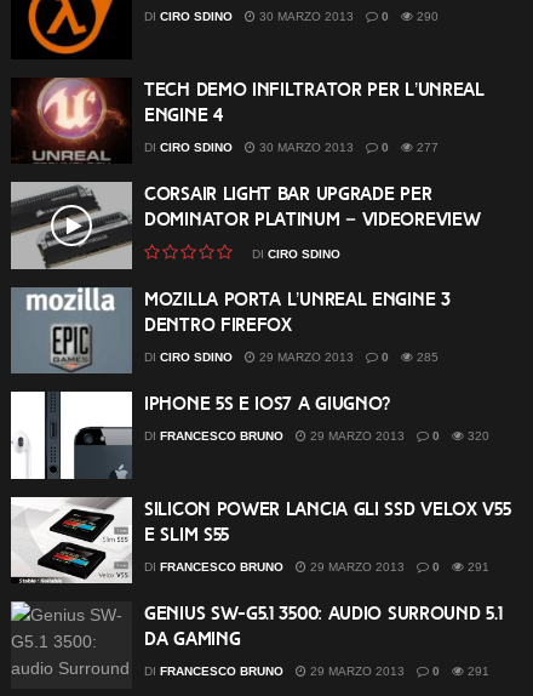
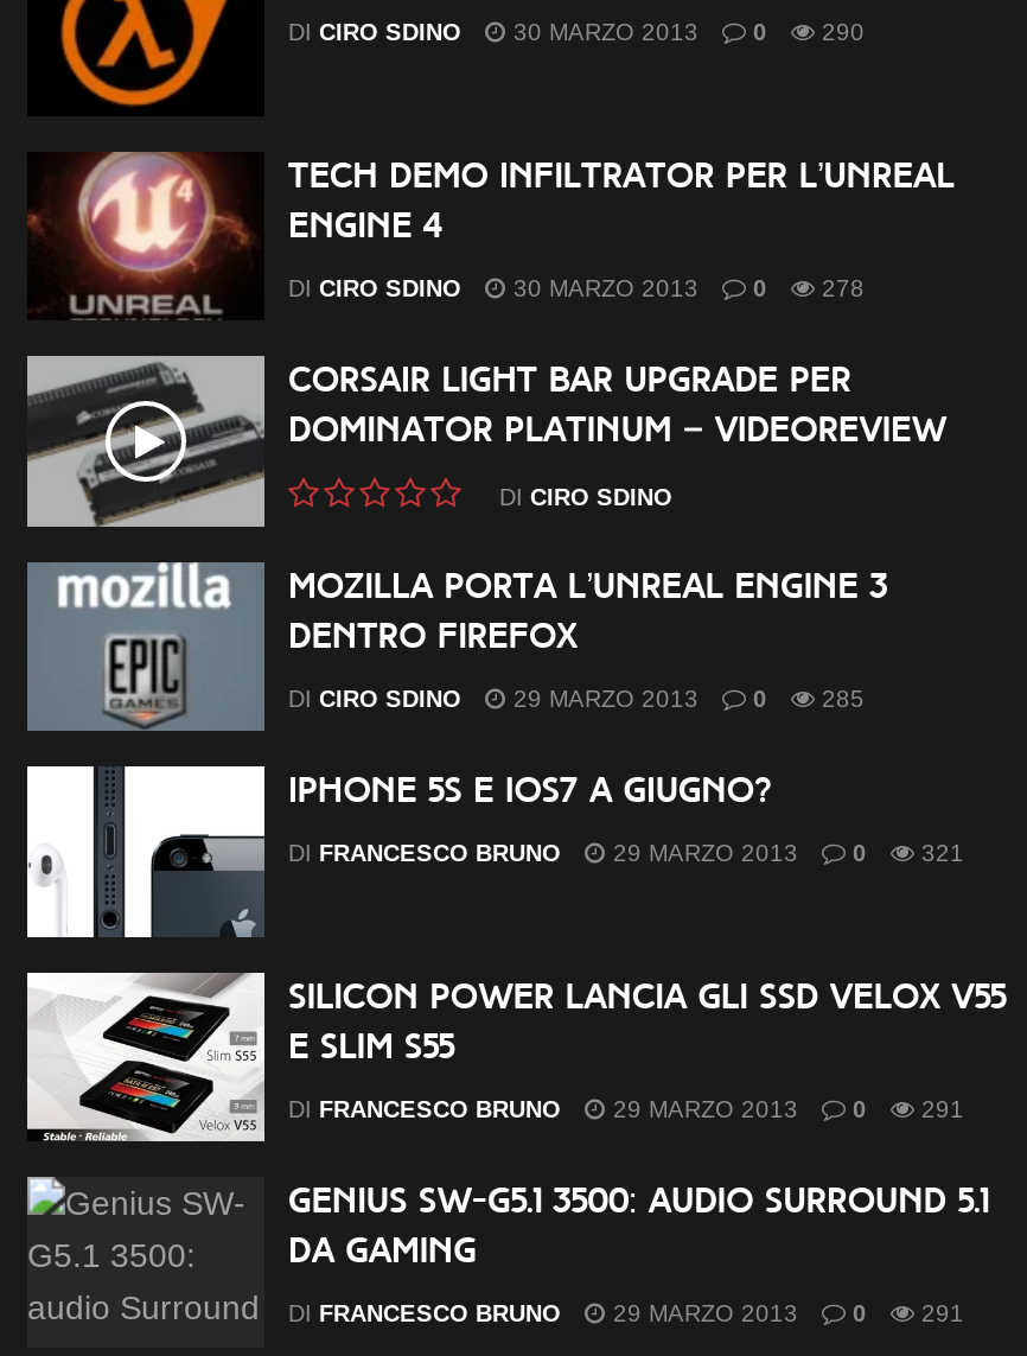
- DI CIRO SDINO 30 MARZO 2013 0 277
+ DI CIRO SDINO 30 MARZO 2013 0 278

- DI FRANCESCO BRUNO 29 MARZO 2013 0 320
+ DI FRANCESCO BRUNO 29 MARZO 2013 0 321
